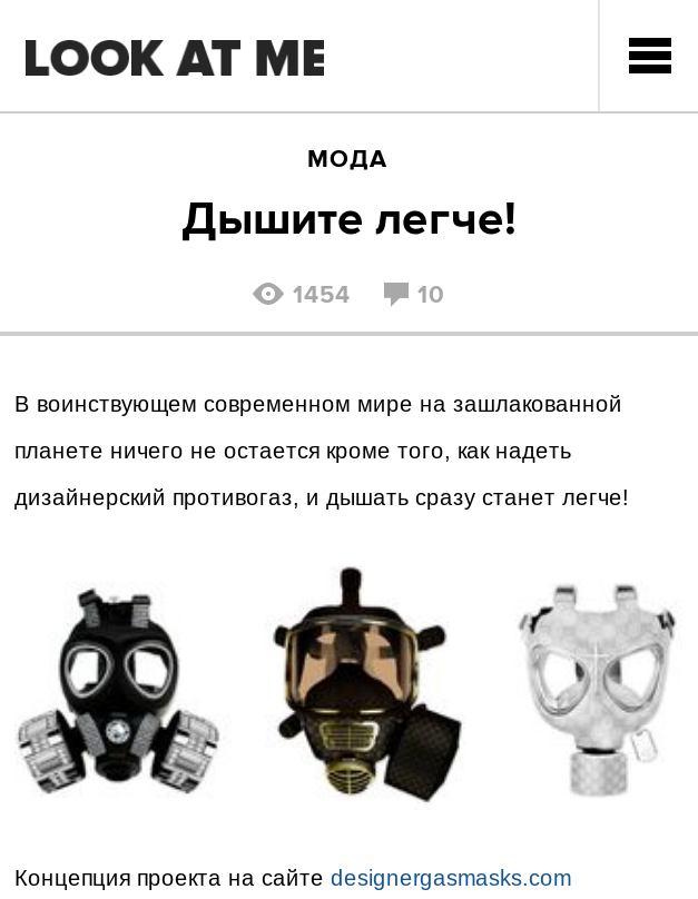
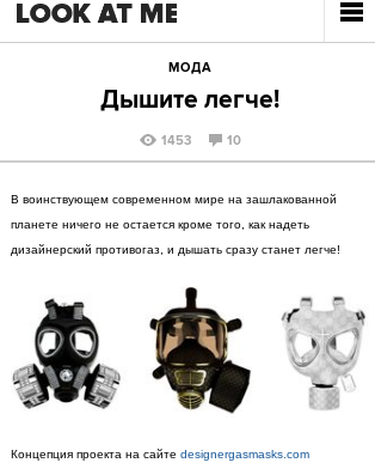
- 1454
+ 1453
